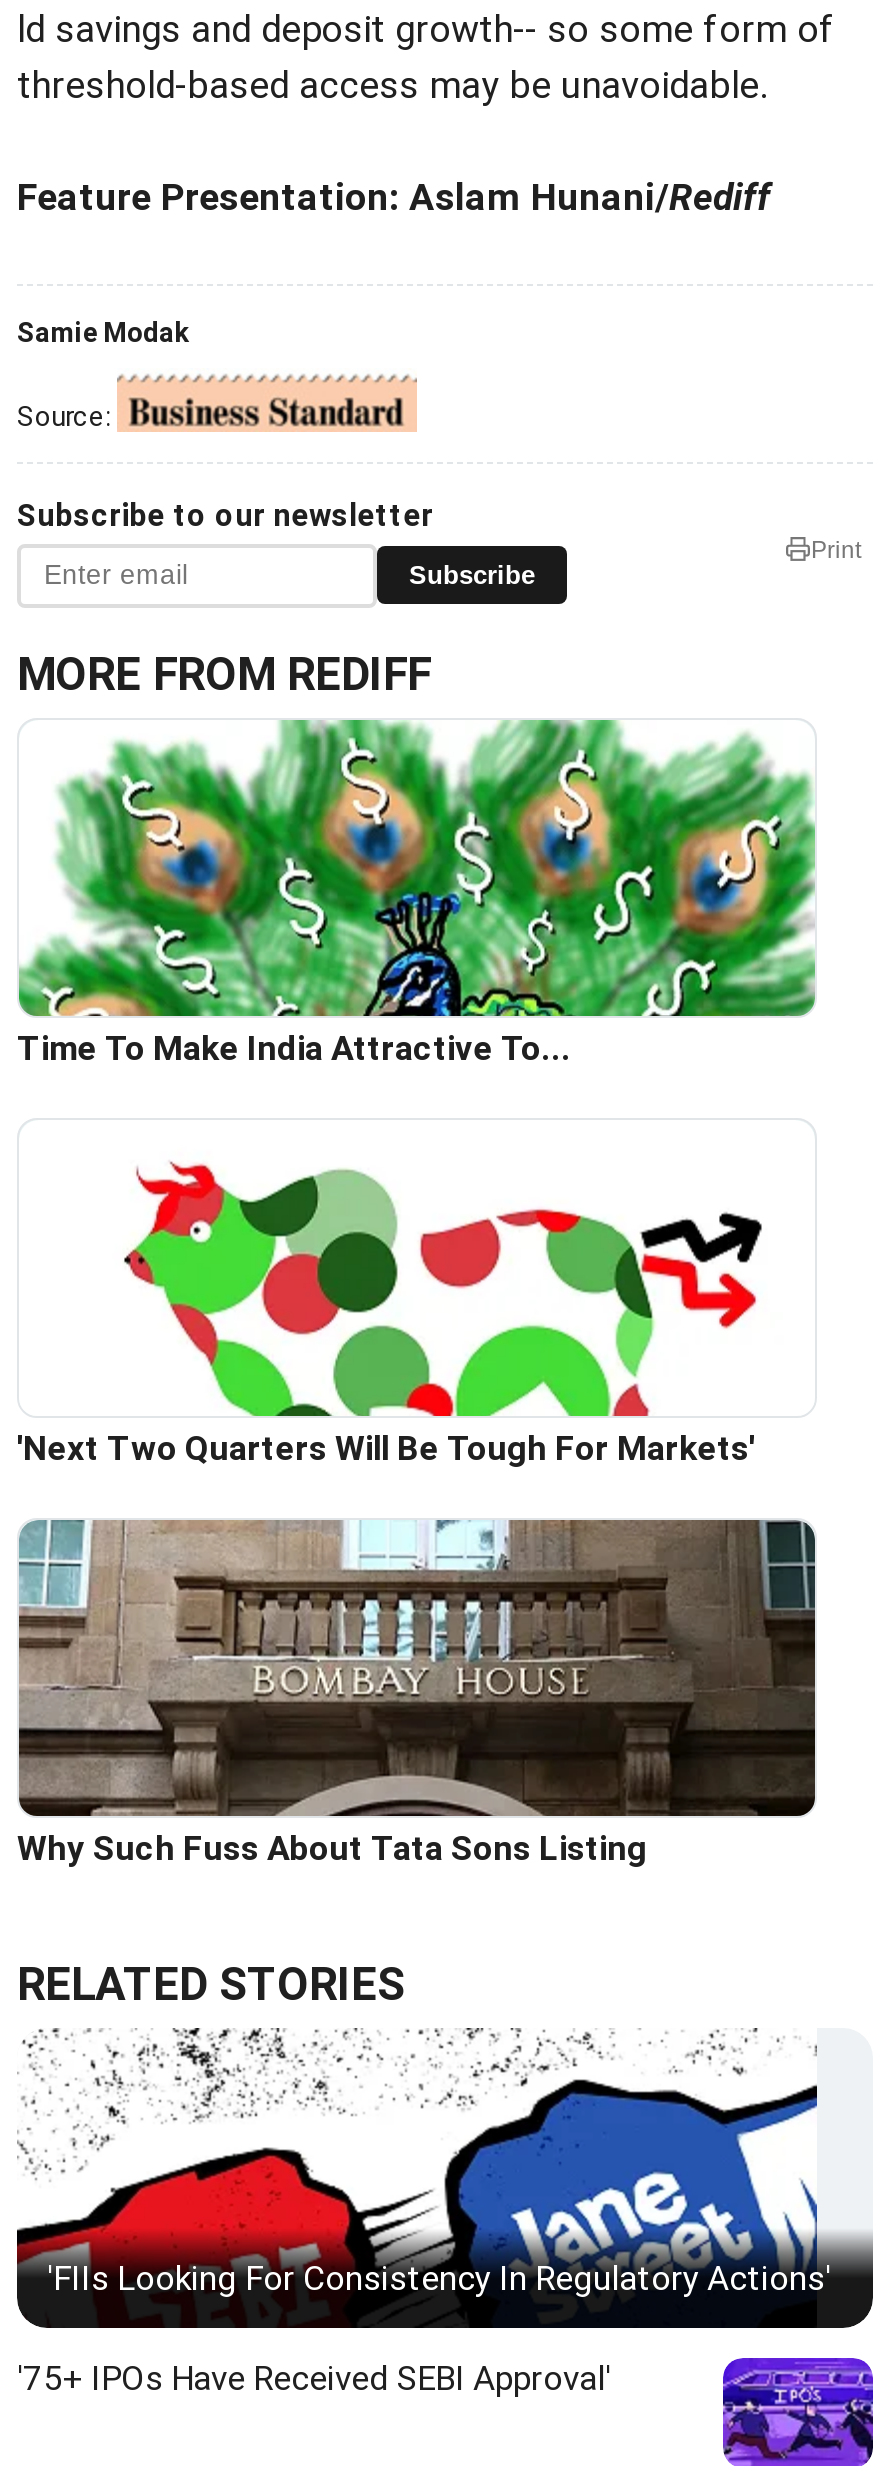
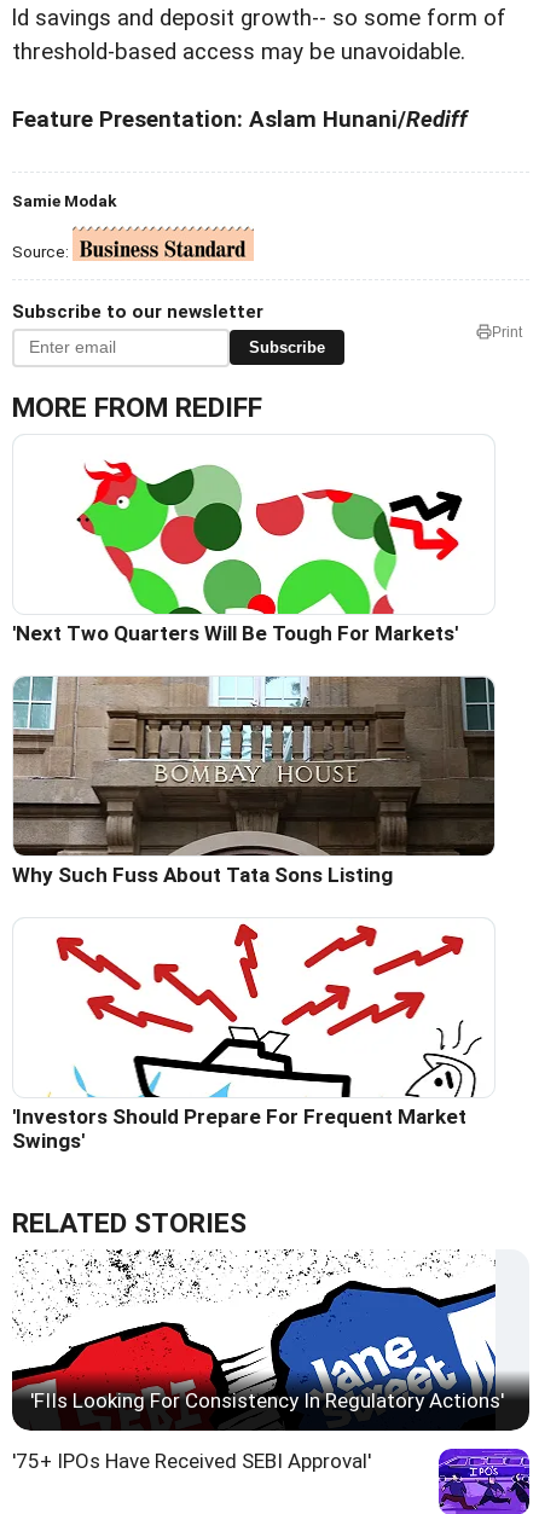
- [image]
- Time To Make India Attractive To...

moved up: [image] | 'Next Two Quarters Will Be Tough For Markets' | Why Such Fuss About Tata Sons Listing

+ [image]
+ 'Investors Should Prepare For Frequent Market
+ Swings'
